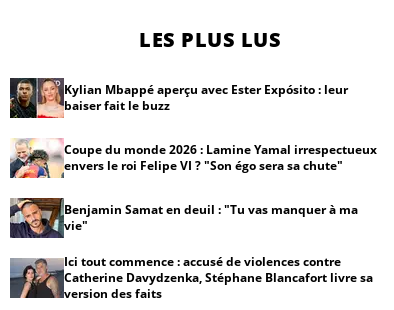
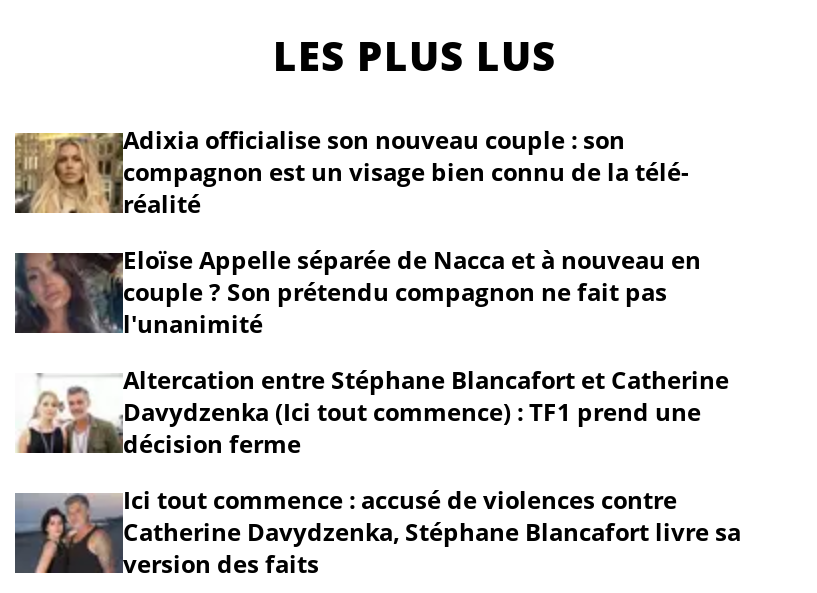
- [image]
- Kylian Mbappé aperçu avec Ester Expósito : leur
- baiser fait le buzz
+ [image]
+ Adixia officialise son nouveau couple : son
+ compagnon est un visage bien connu de la télé-
+ réalité

- [image]
- Coupe du monde 2026 : Lamine Yamal irrespectueux
- envers le roi Felipe VI ? "Son égo sera sa chute"
+ [image]
+ Eloïse Appelle séparée de Nacca et à nouveau en
+ couple ? Son prétendu compagnon ne fait pas
+ l'unanimité

- [image]
- Benjamin Samat en deuil : "Tu vas manquer à ma
- vie"
+ [image]
+ Altercation entre Stéphane Blancafort et Catherine
+ Davydzenka (Ici tout commence) : TF1 prend une
+ décision ferme
